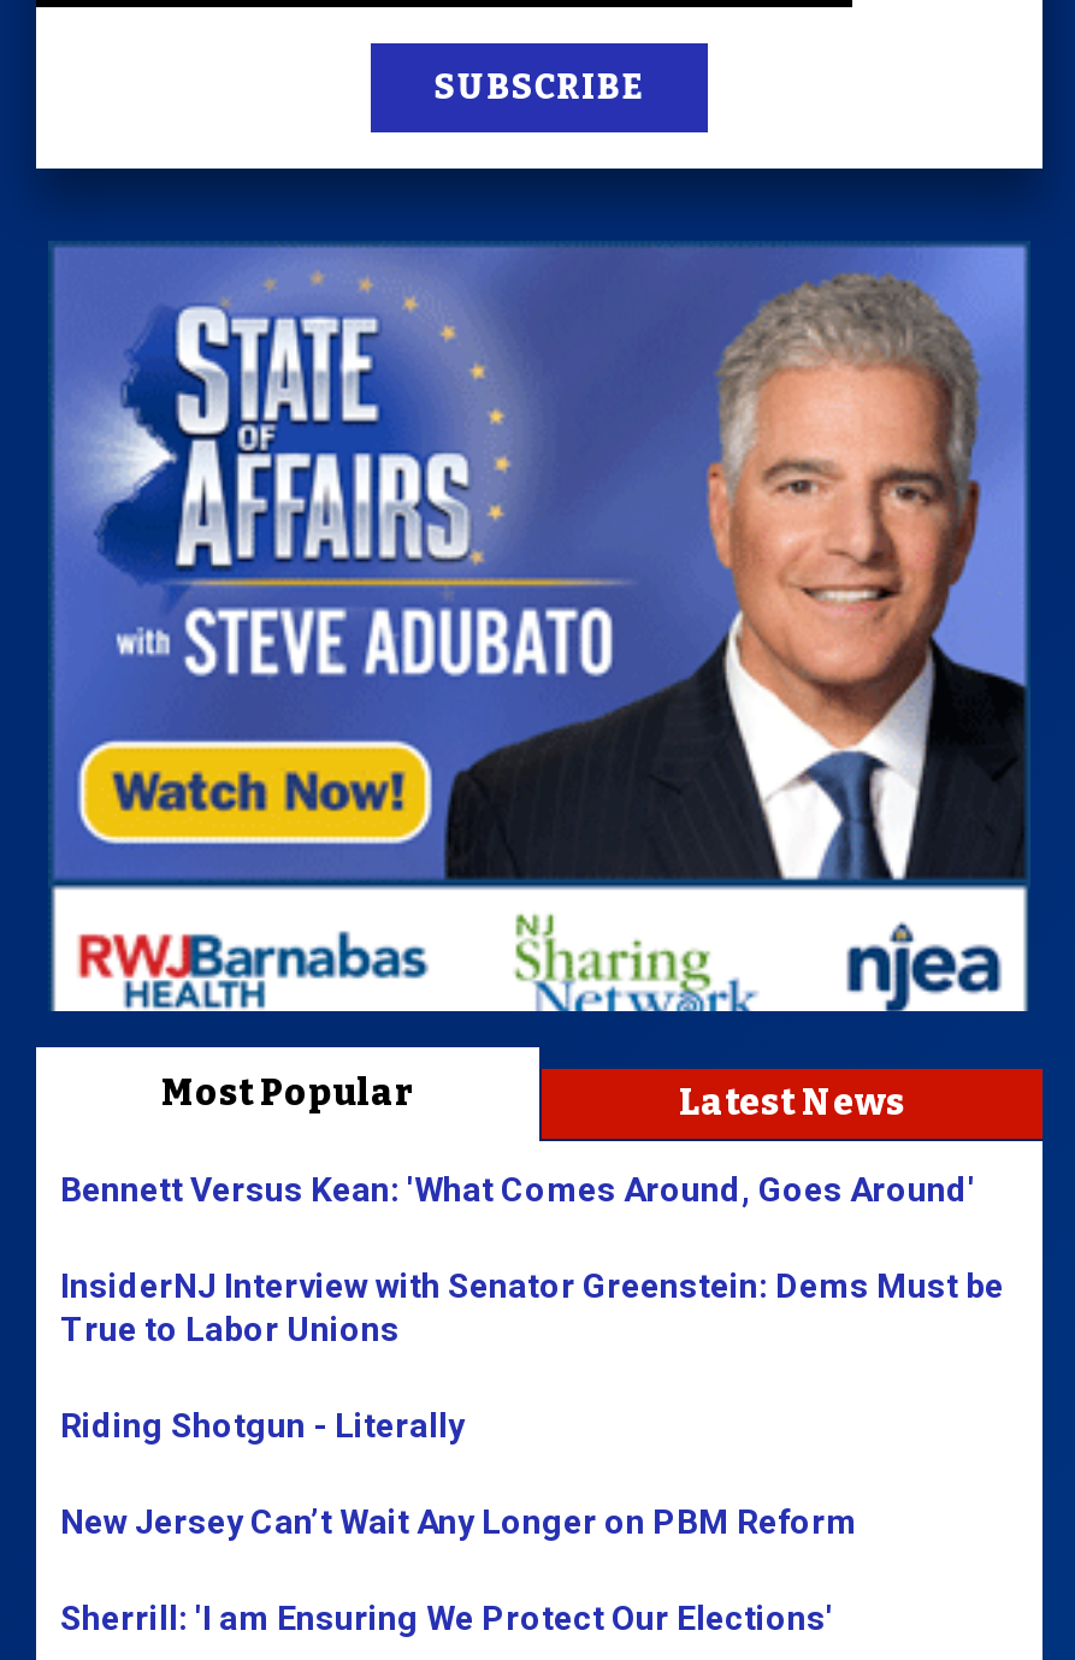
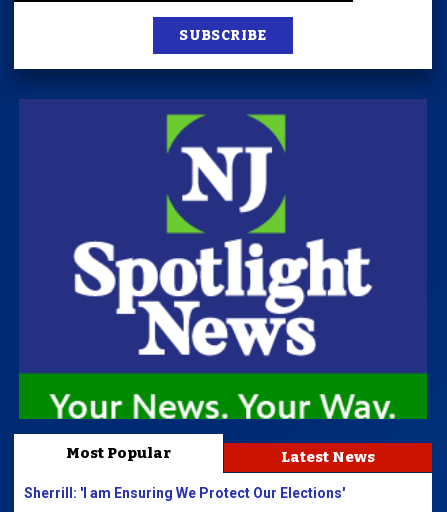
- [image]
+ [image]

- Bennett Versus Kean: 'What Comes Around, Goes Around'
- InsiderNJ Interview with Senator Greenstein: Dems Must be
- True to Labor Unions
- Riding Shotgun - Literally
- New Jersey Can’t Wait Any Longer on PBM Reform
